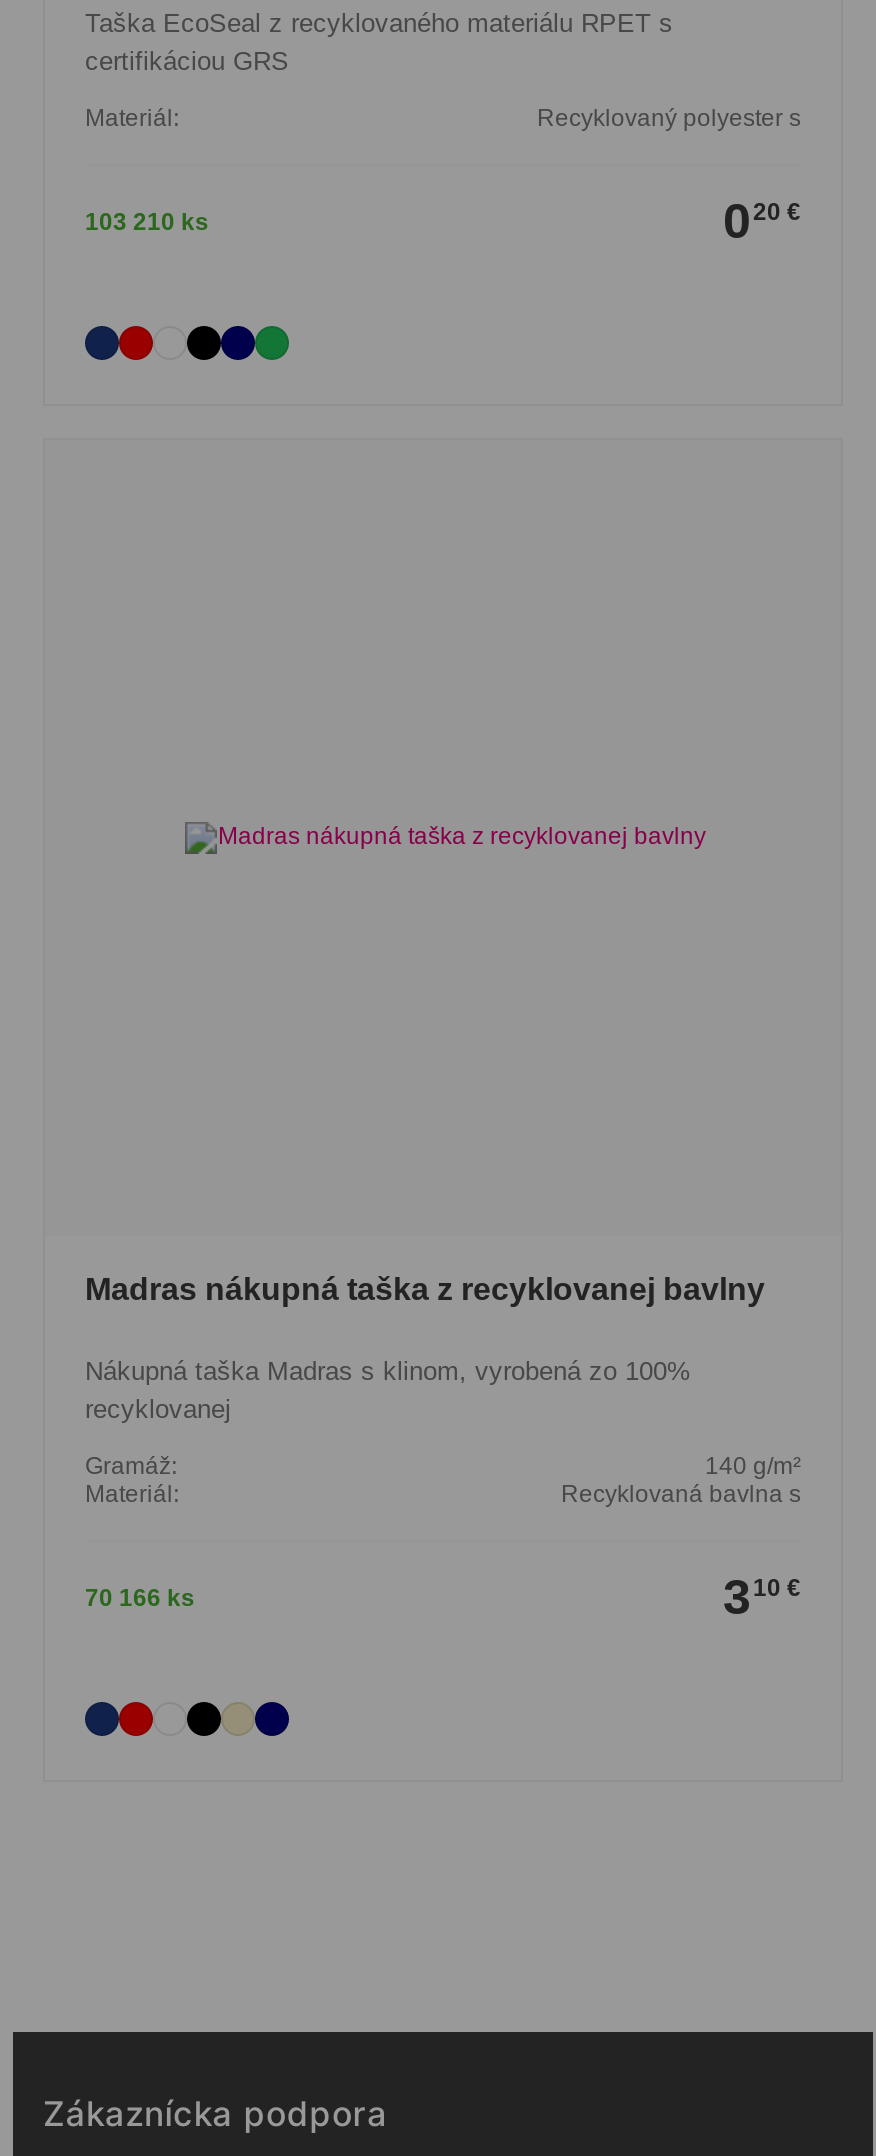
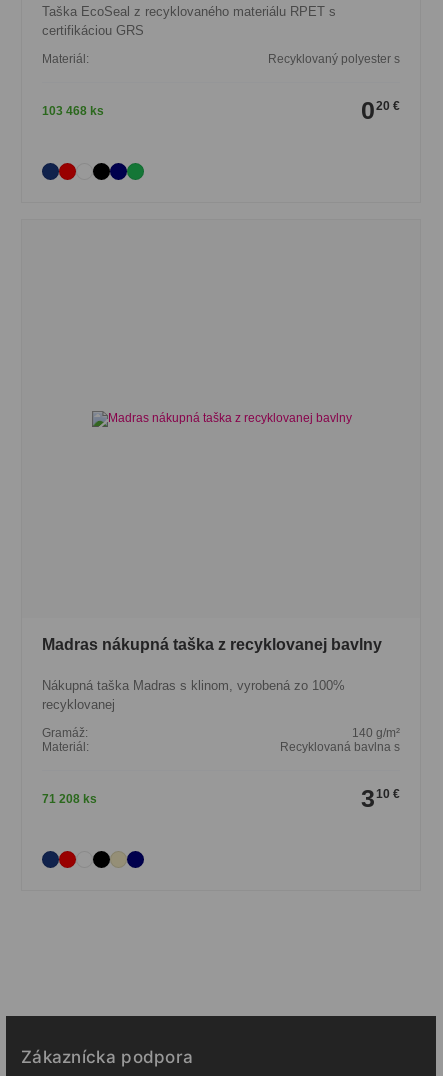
- 103 210 ks
+ 103 468 ks

- 70 166 ks
+ 71 208 ks
